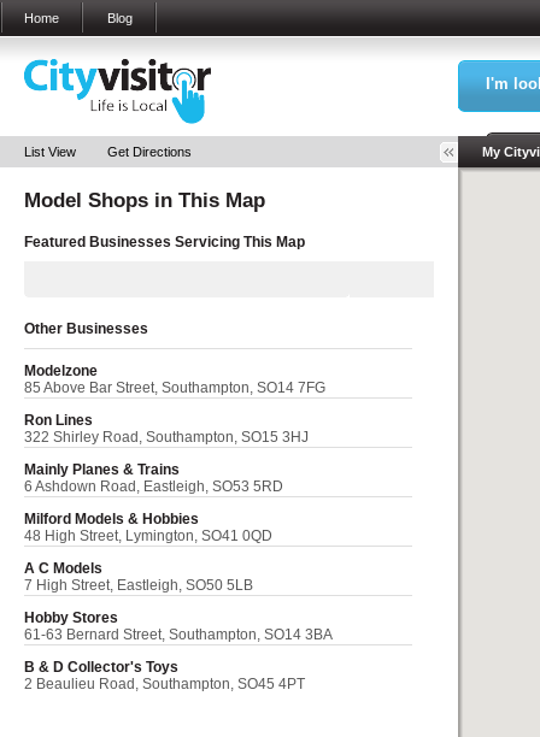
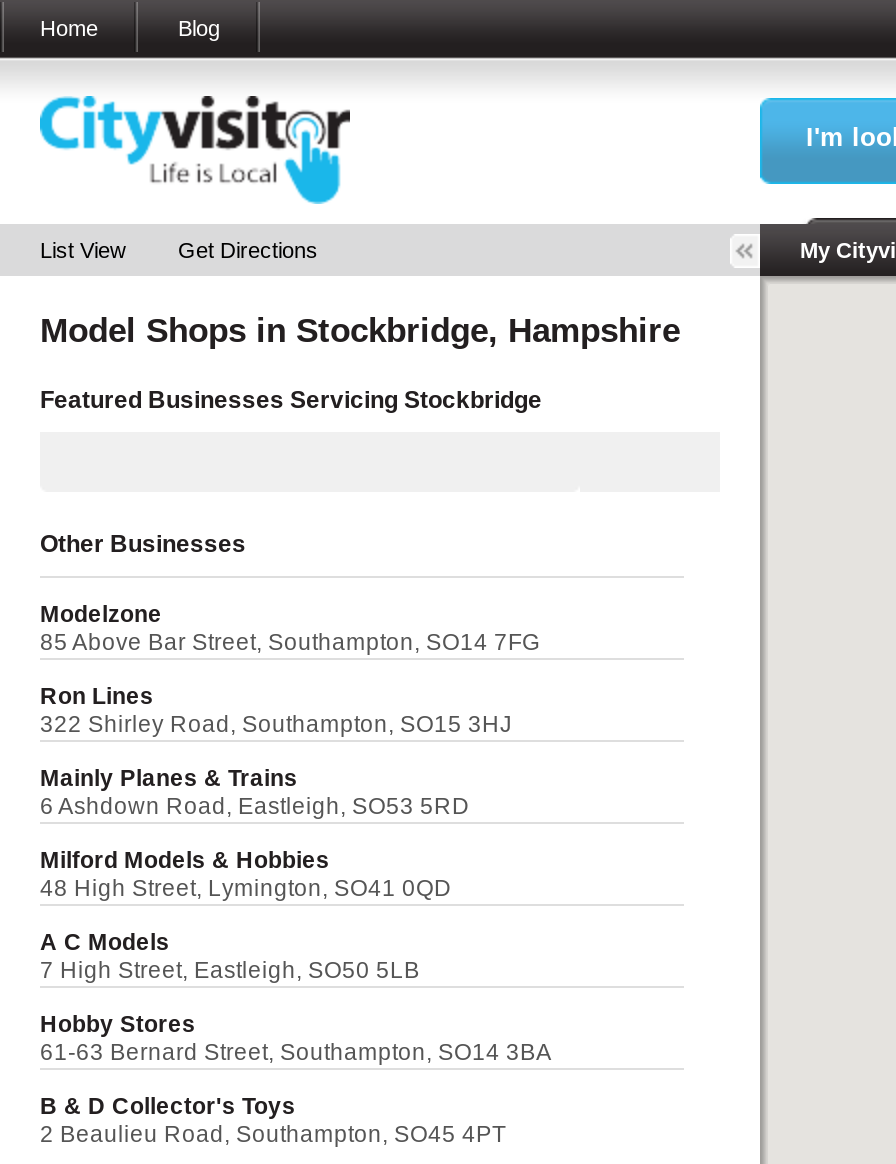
- Model Shops in This Map
+ Model Shops in Stockbridge, Hampshire

- Featured Businesses Servicing This Map
+ Featured Businesses Servicing Stockbridge
